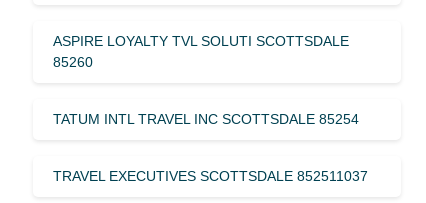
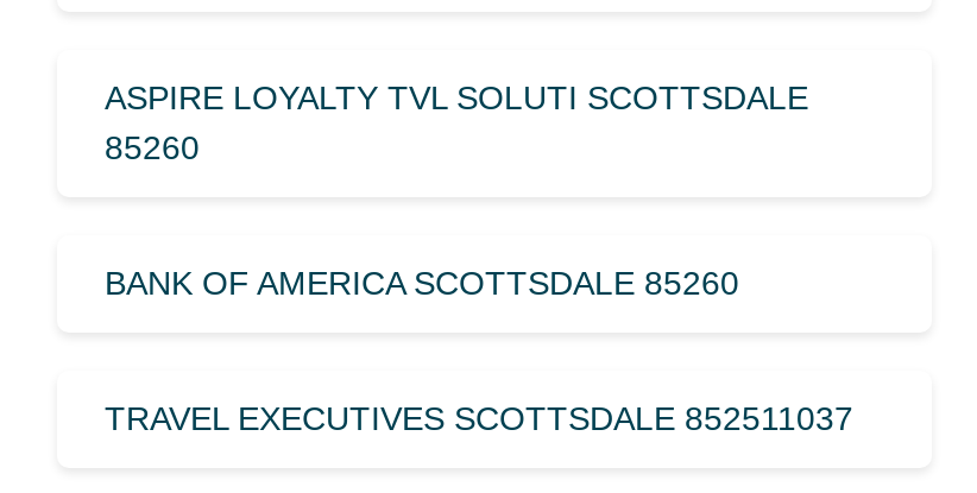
- TATUM INTL TRAVEL INC SCOTTSDALE 85254
+ BANK OF AMERICA SCOTTSDALE 85260
